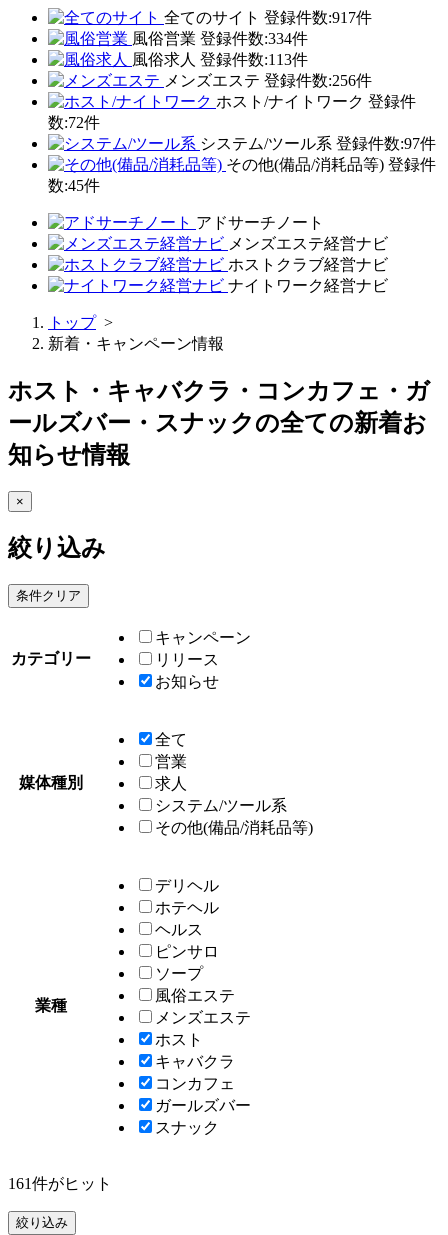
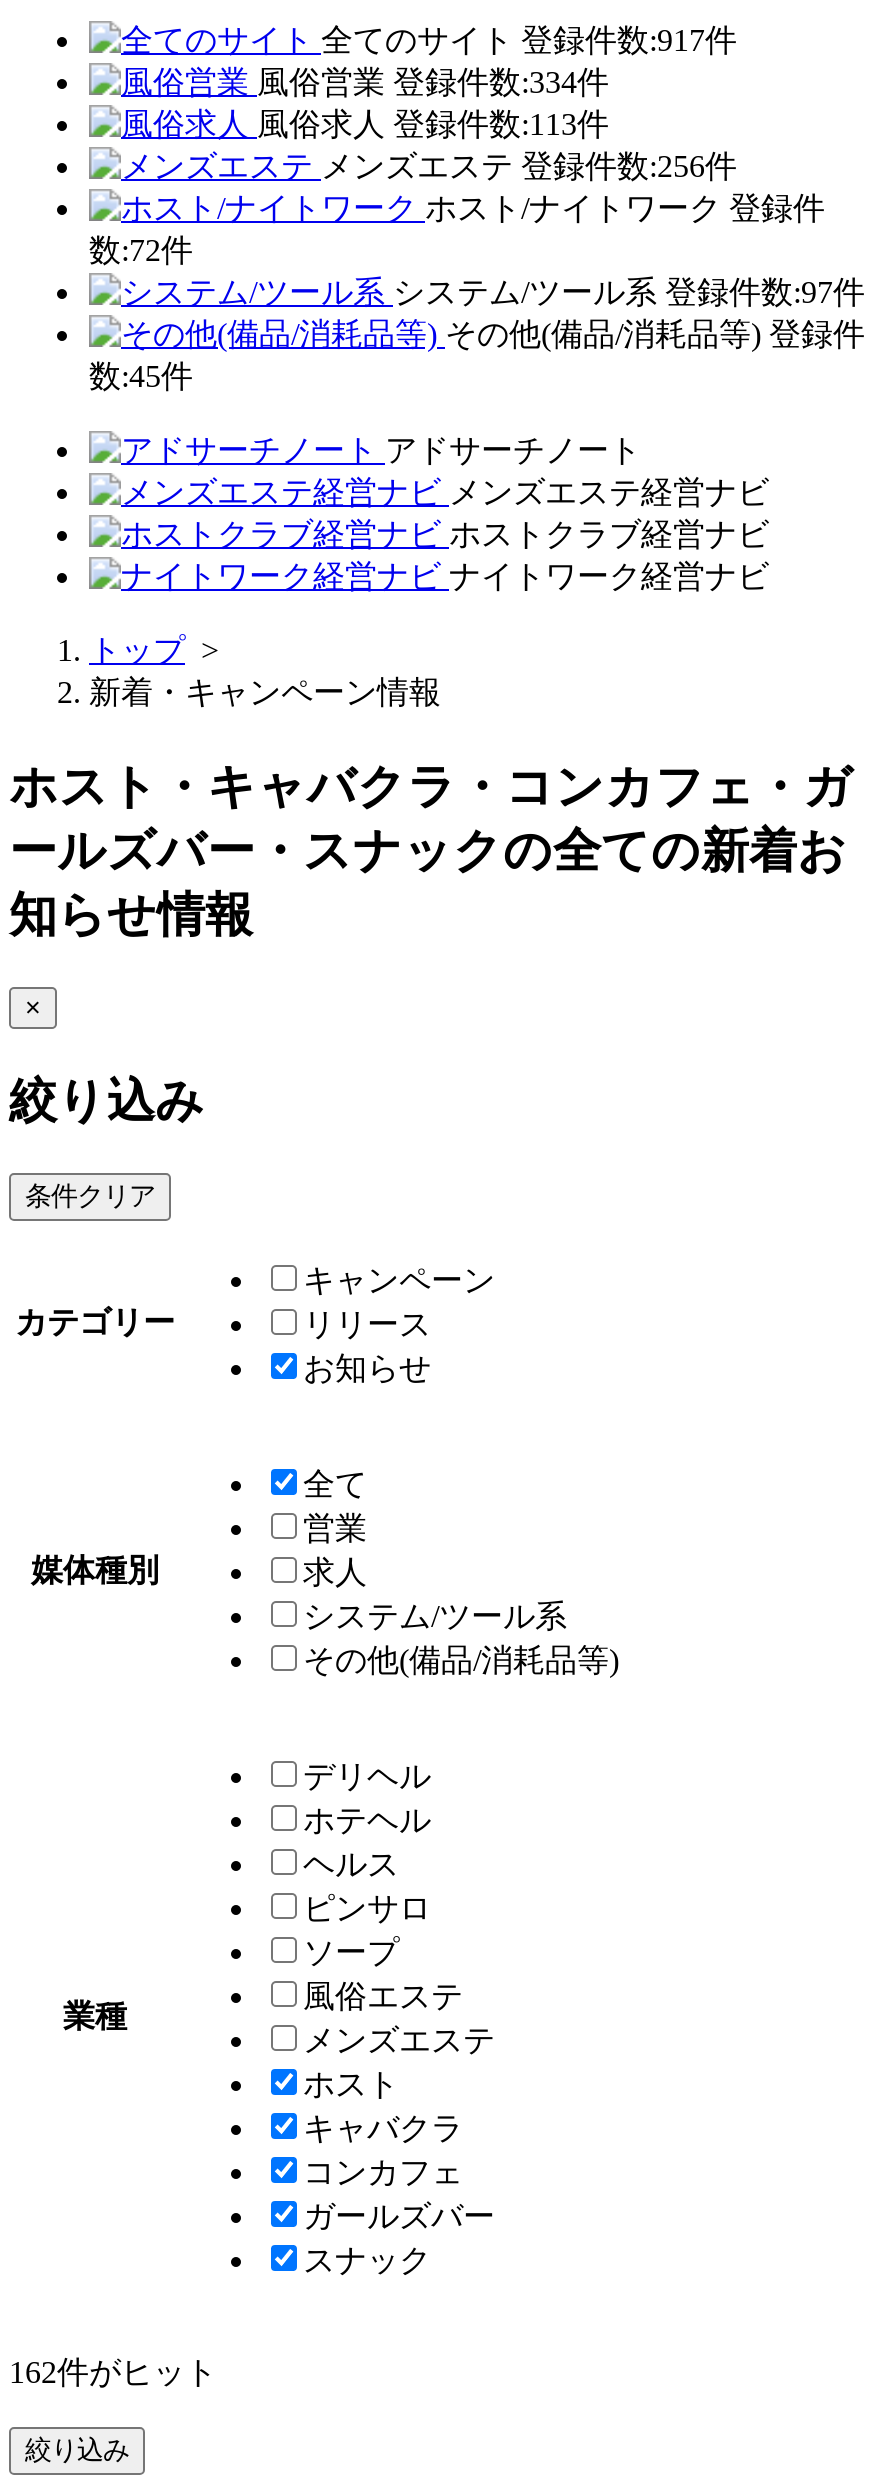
- 161件がヒット
+ 162件がヒット
